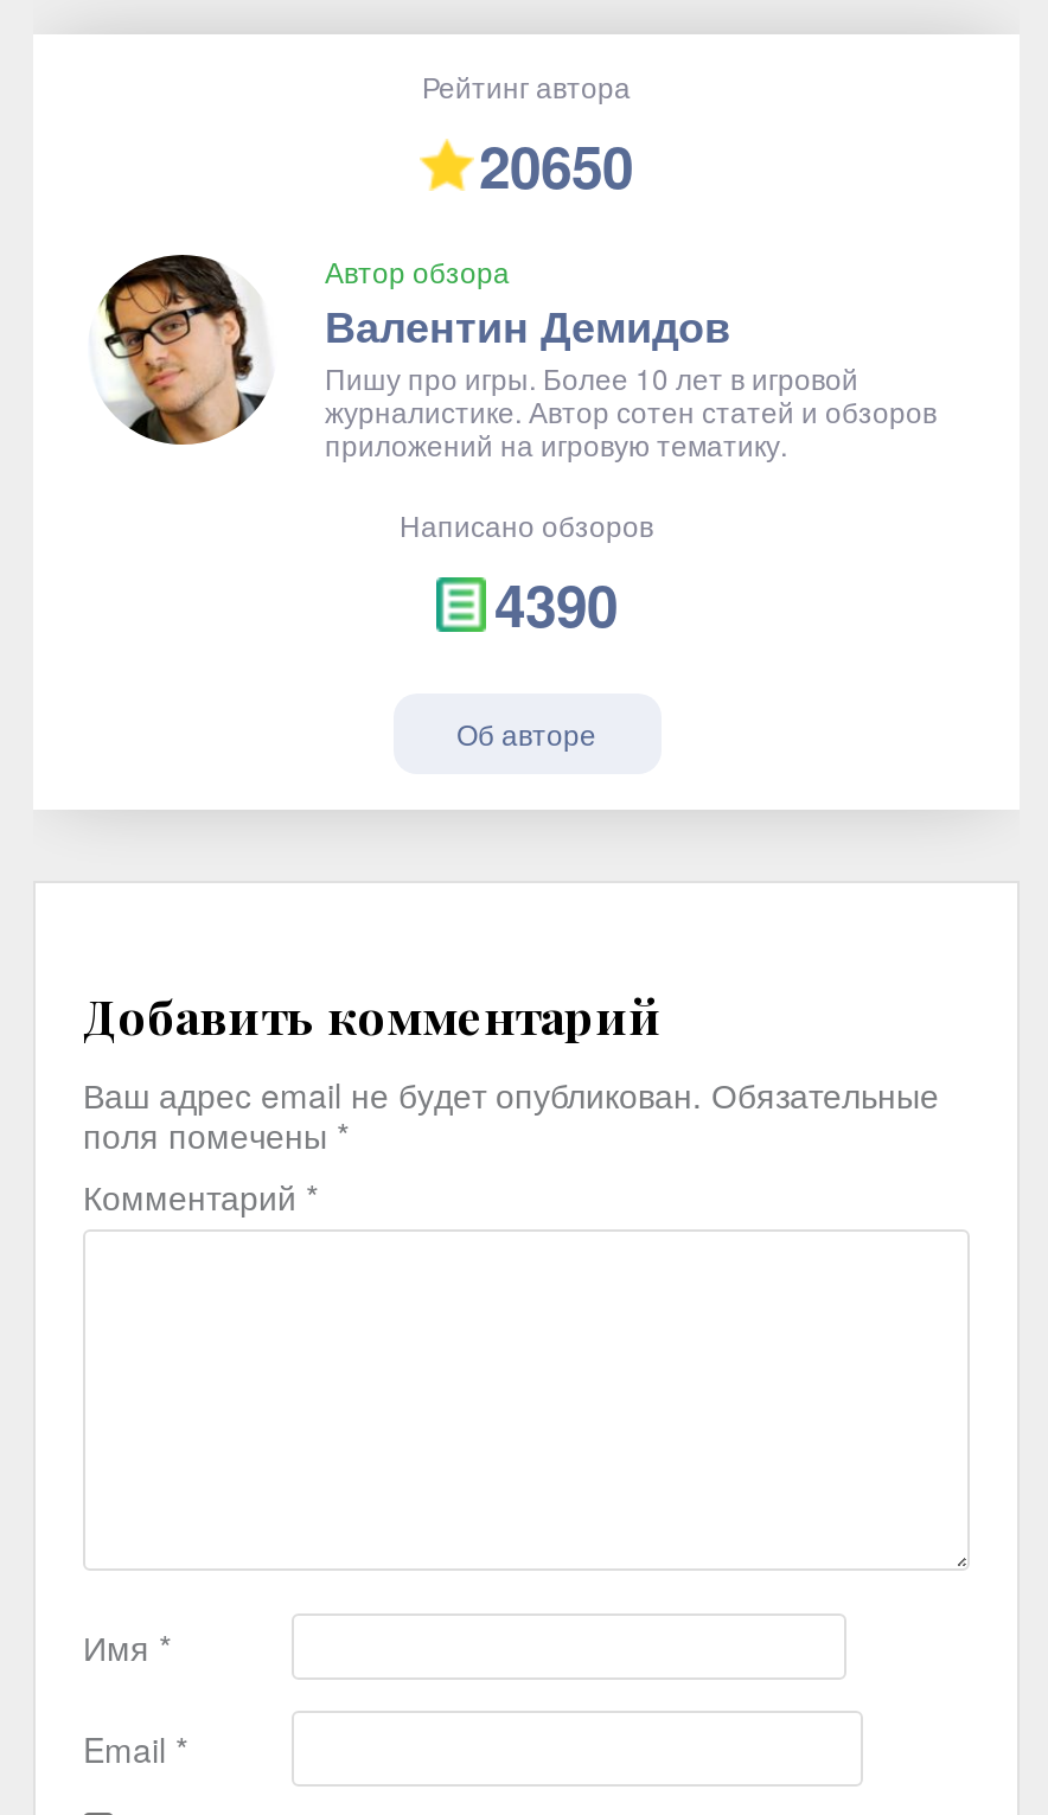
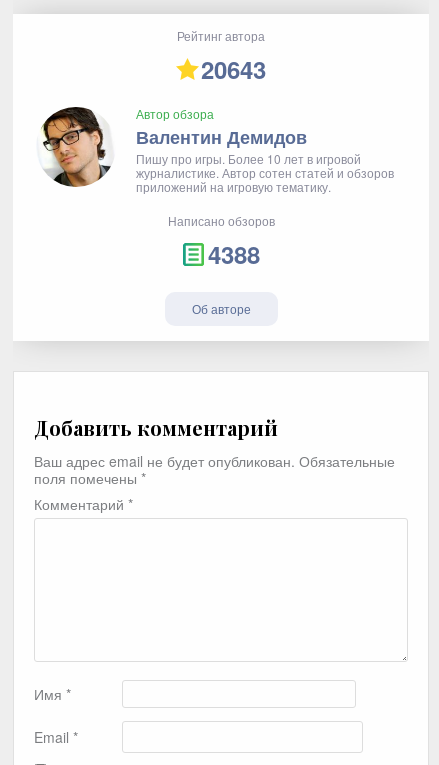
- 20650
+ 20643

- 4390
+ 4388
